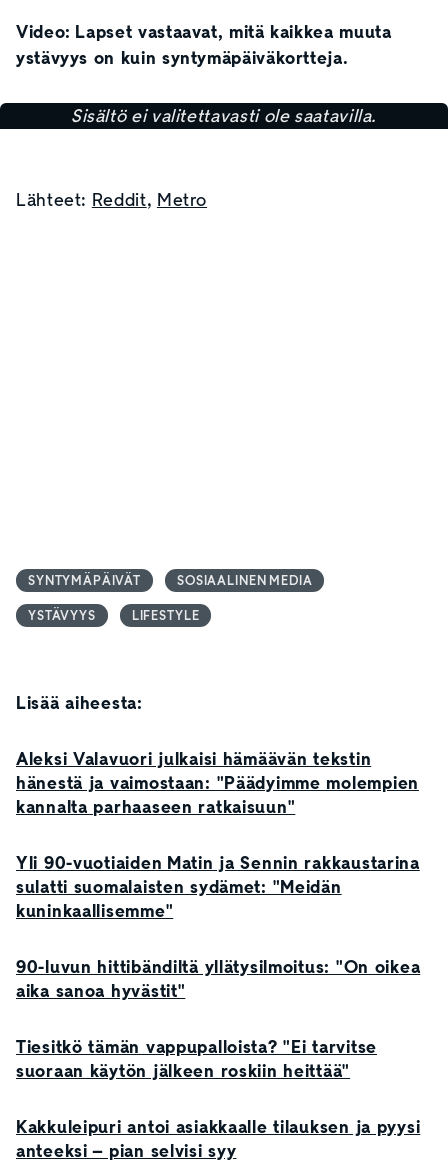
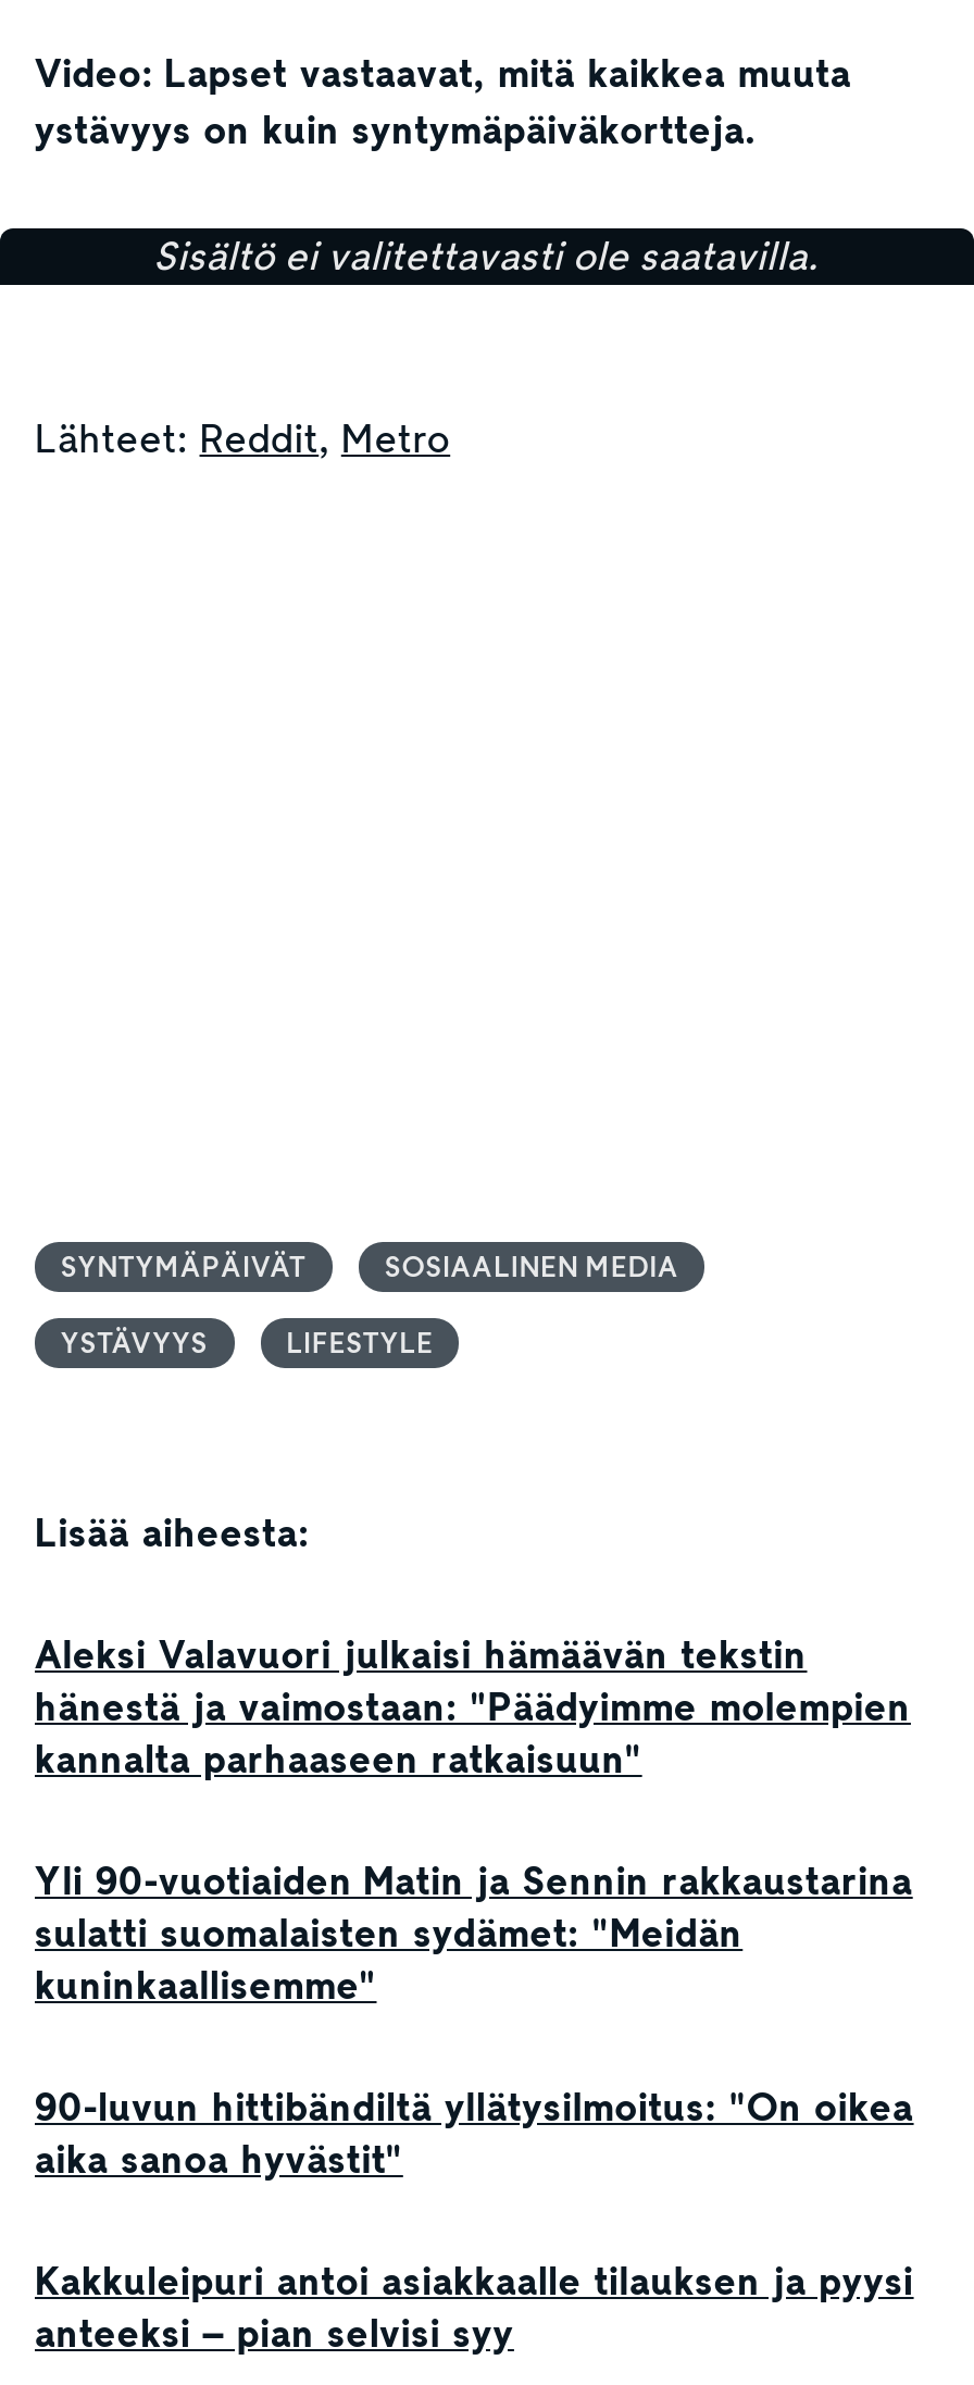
- Tiesitkö tämän vappupalloista? "Ei tarvitse
- suoraan käytön jälkeen roskiin heittää"
